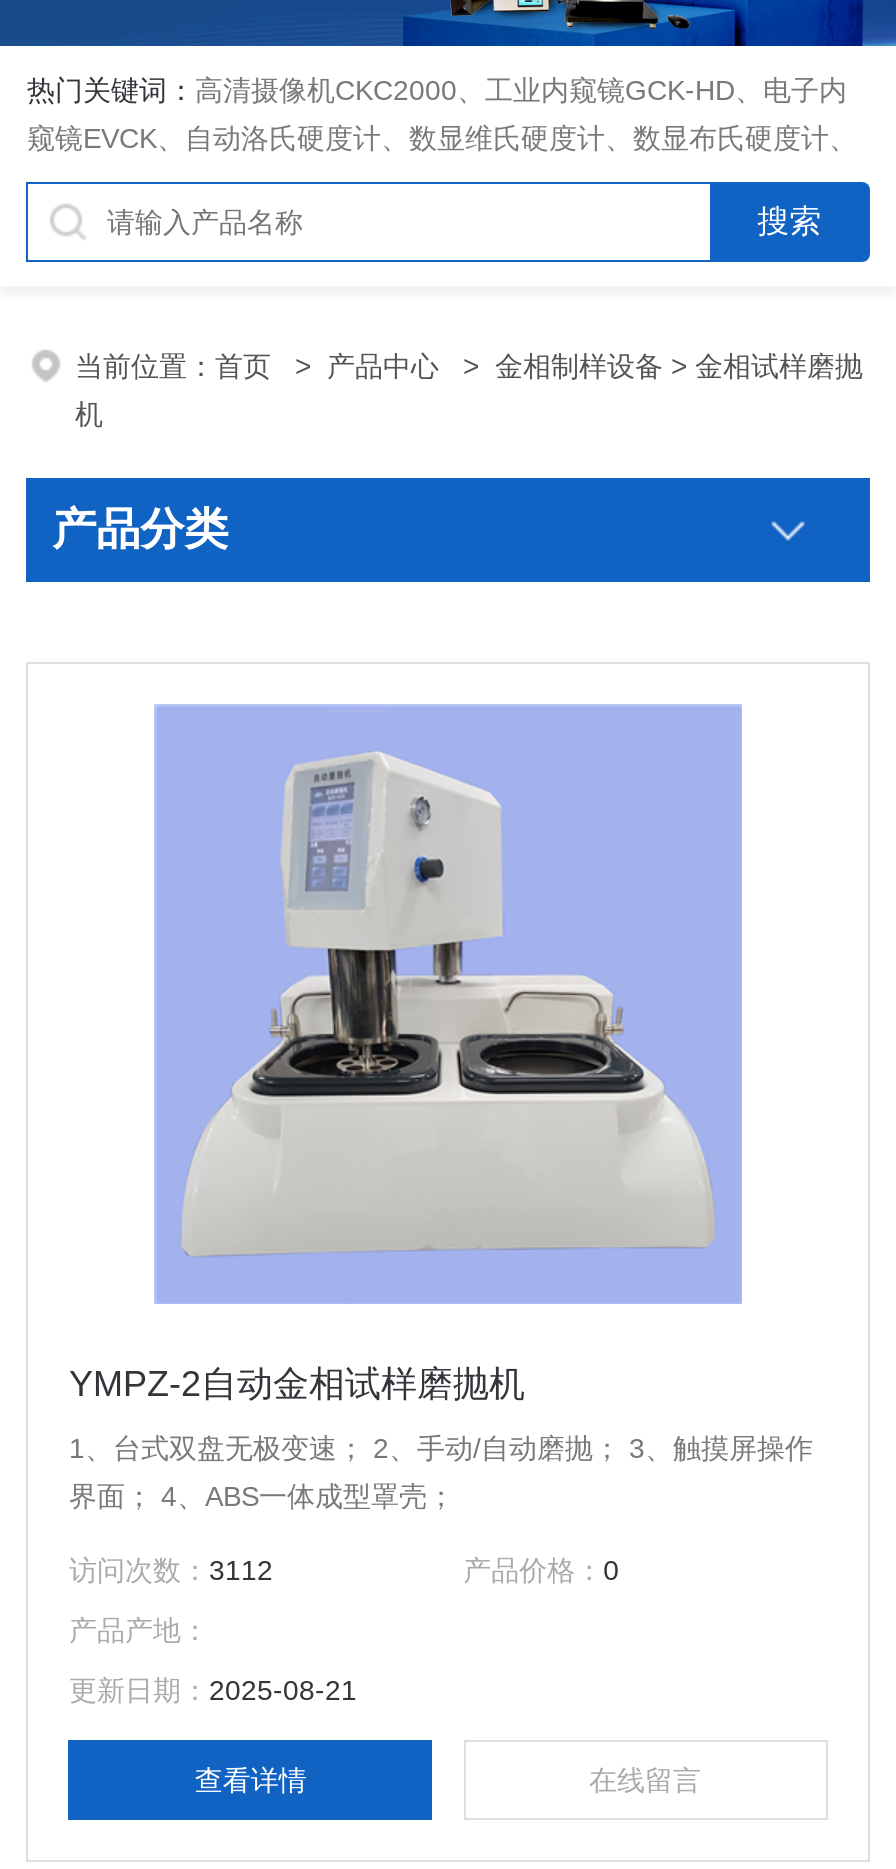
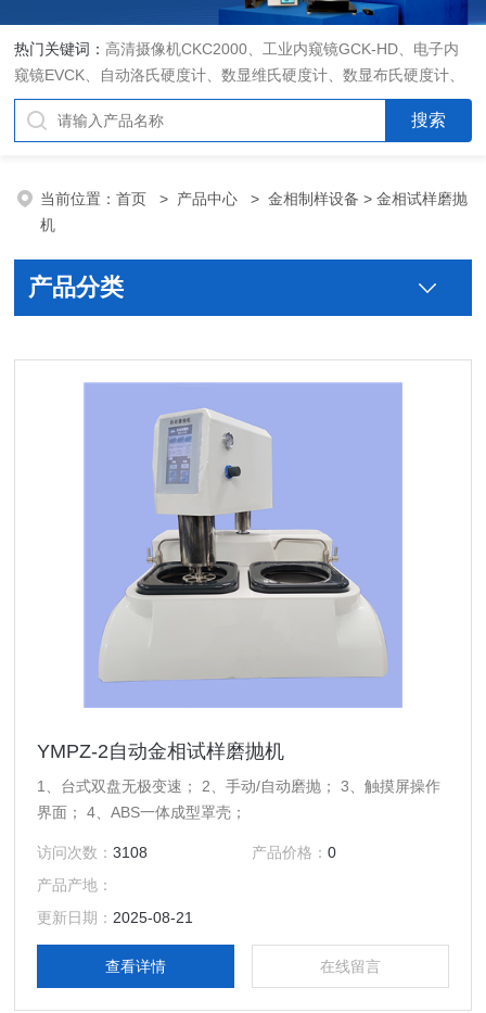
- 访问次数：3112
+ 访问次数：3108
